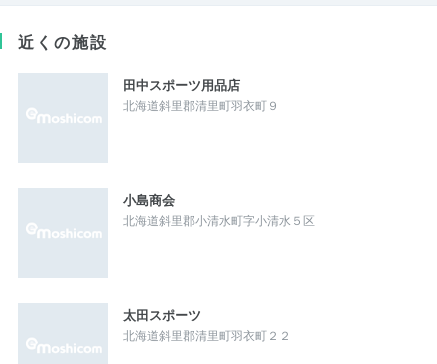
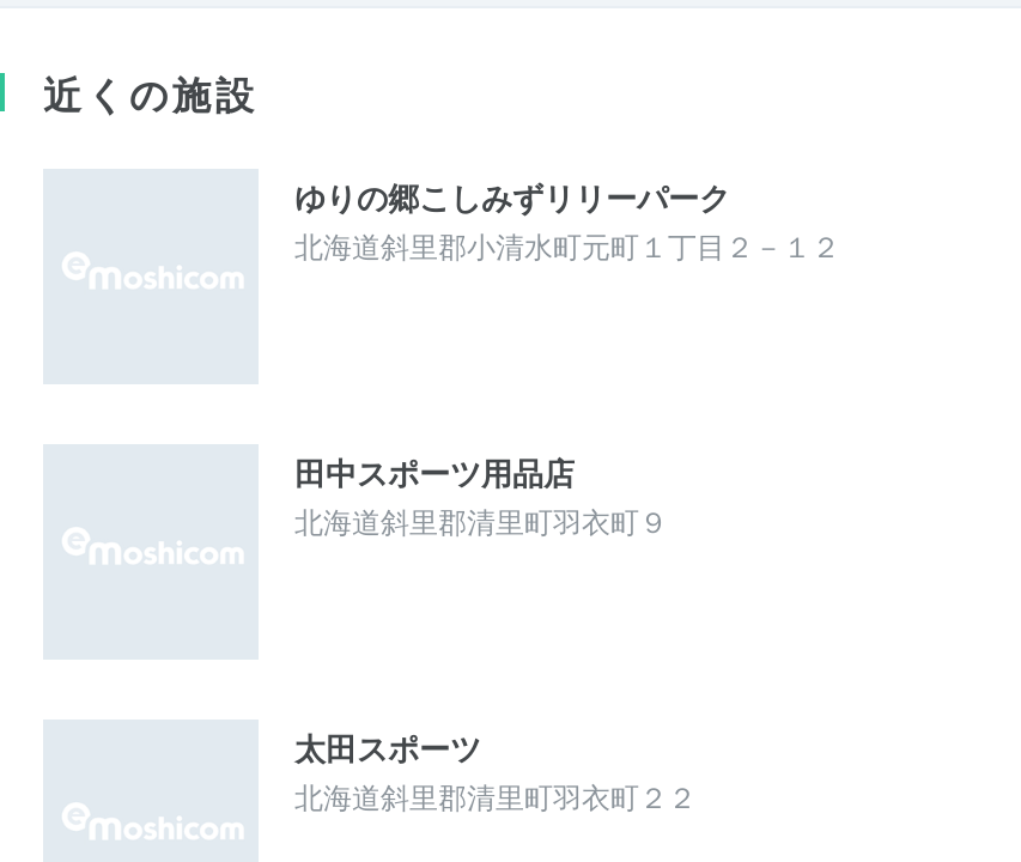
+ ゆりの郷こしみずリリーパーク
+ 北海道斜里郡小清水町元町１丁目２－１２

moved down: 田中スポーツ用品店 | 北海道斜里郡清里町羽衣町９

- 小島商会
- 北海道斜里郡小清水町字小清水５区
